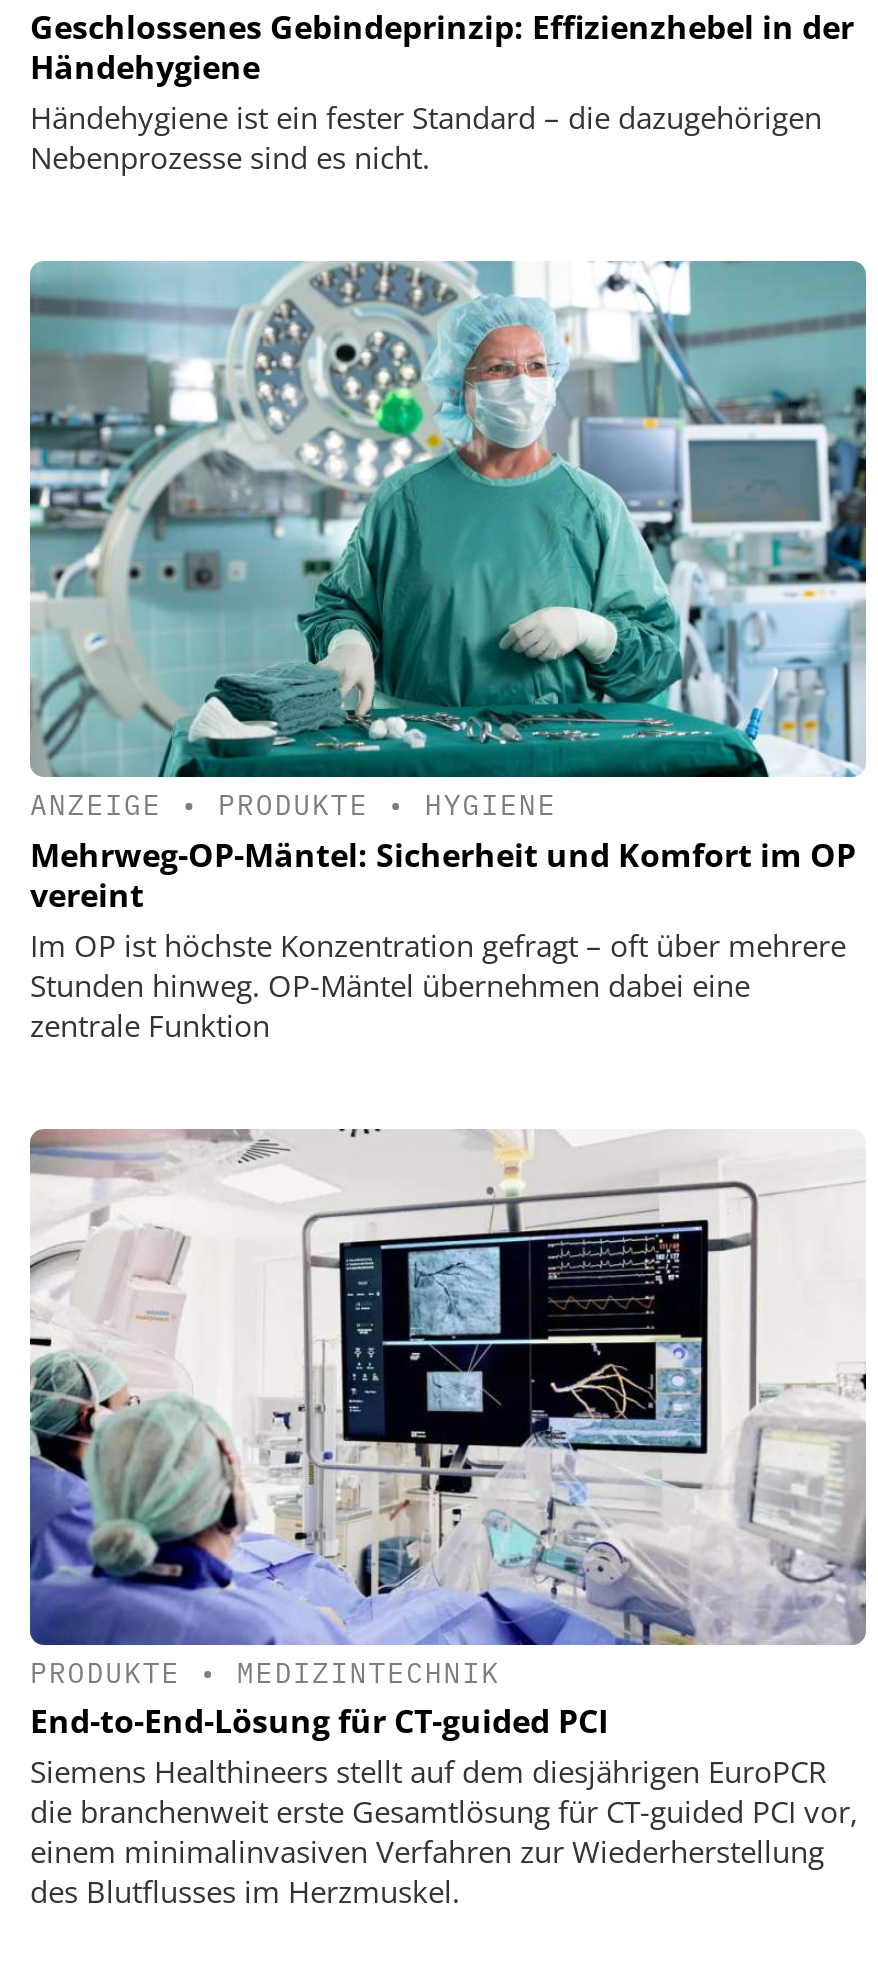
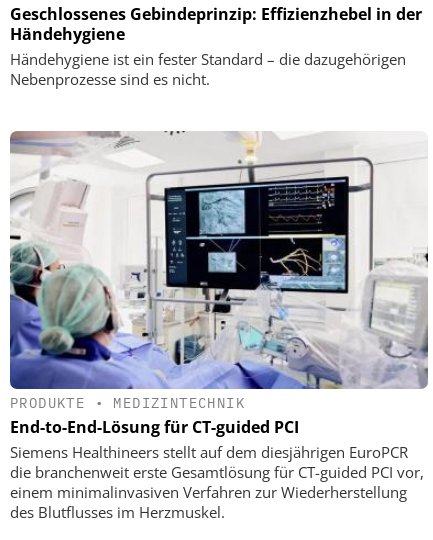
- [image]
- ANZEIGE • PRODUKTE • HYGIENE
- Mehrweg-OP-Mäntel: Sicherheit und Komfort im OP
- vereint
- Im OP ist höchste Konzentration gefragt – oft über mehrere
- Stunden hinweg. OP-Mäntel übernehmen dabei eine
- zentrale Funktion
